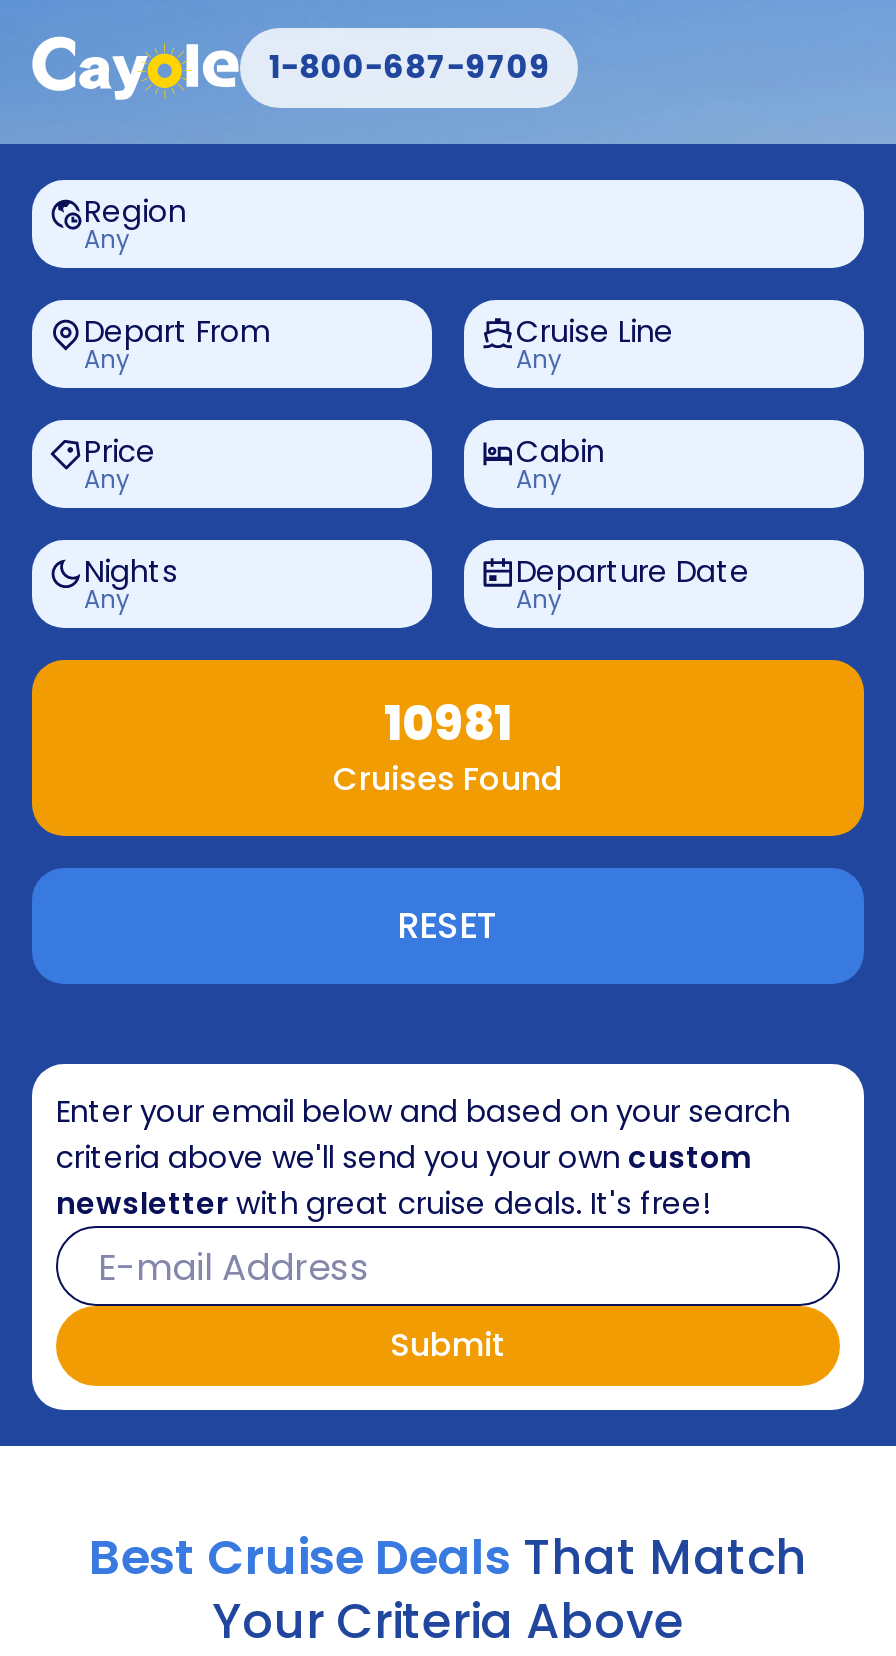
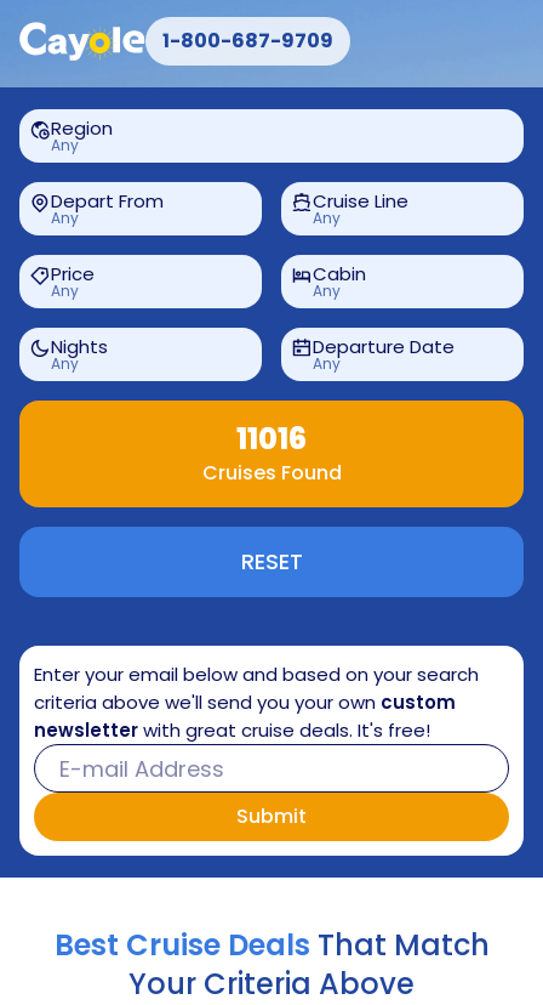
- 10981
+ 11016
